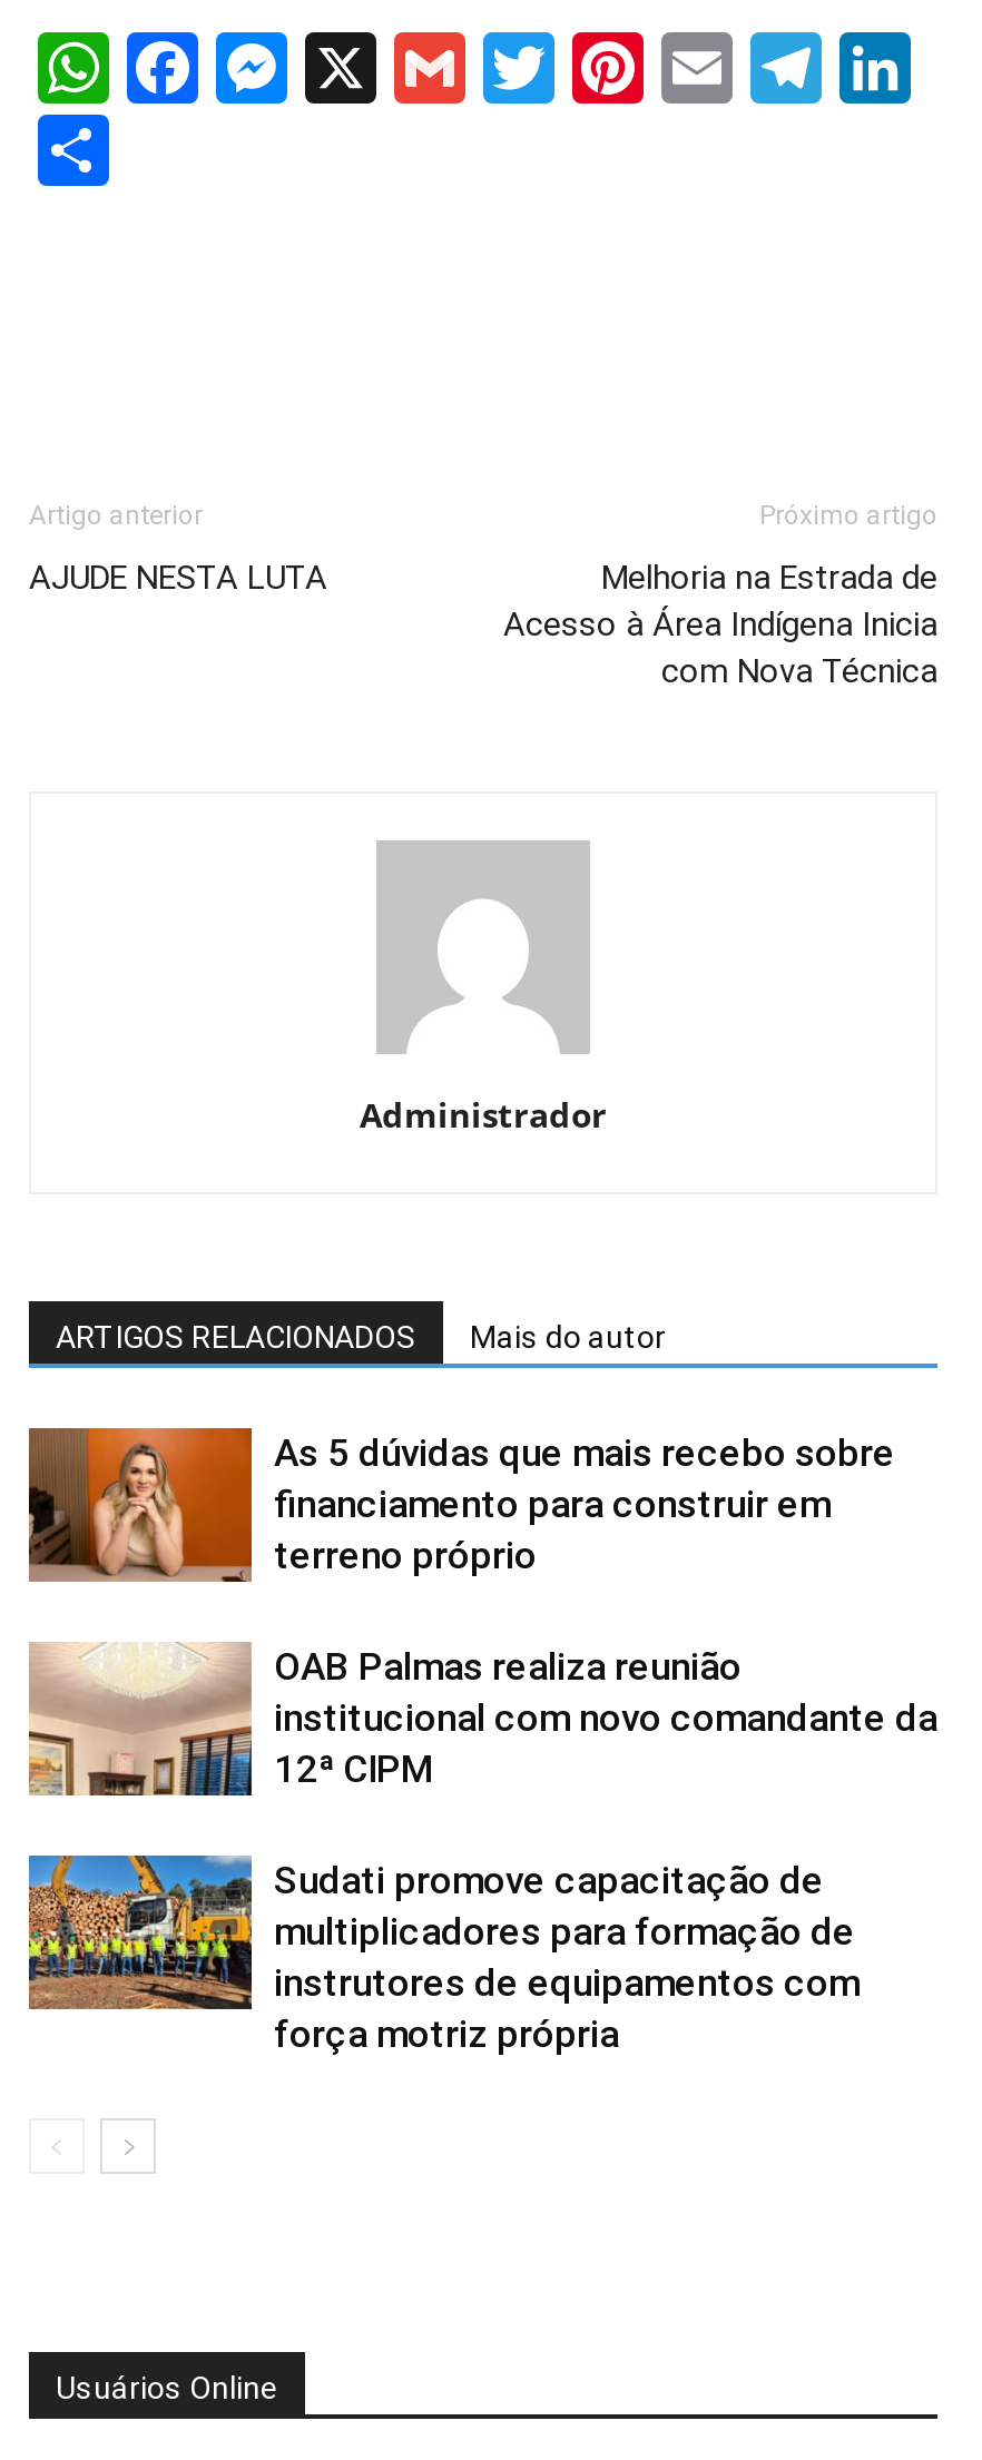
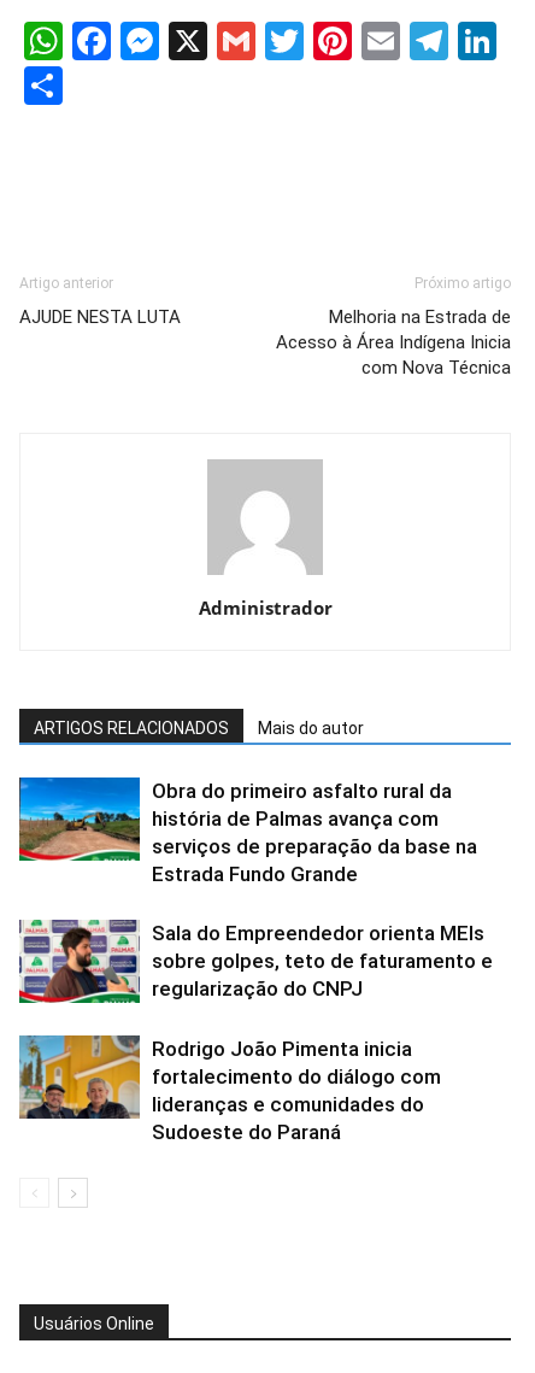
- [image]
- As 5 dúvidas que mais recebo sobre
- financiamento para construir em
- terreno próprio
+ [image]
+ Obra do primeiro asfalto rural da
+ história de Palmas avança com
+ serviços de preparação da base na
+ Estrada Fundo Grande

- [image]
- OAB Palmas realiza reunião
- institucional com novo comandante da
- 12ª CIPM
+ [image]
+ Sala do Empreendedor orienta MEIs
+ sobre golpes, teto de faturamento e
+ regularização do CNPJ

- [image]
- Sudati promove capacitação de
- multiplicadores para formação de
- instrutores de equipamentos com
- força motriz própria
+ [image]
+ Rodrigo João Pimenta inicia
+ fortalecimento do diálogo com
+ lideranças e comunidades do
+ Sudoeste do Paraná
